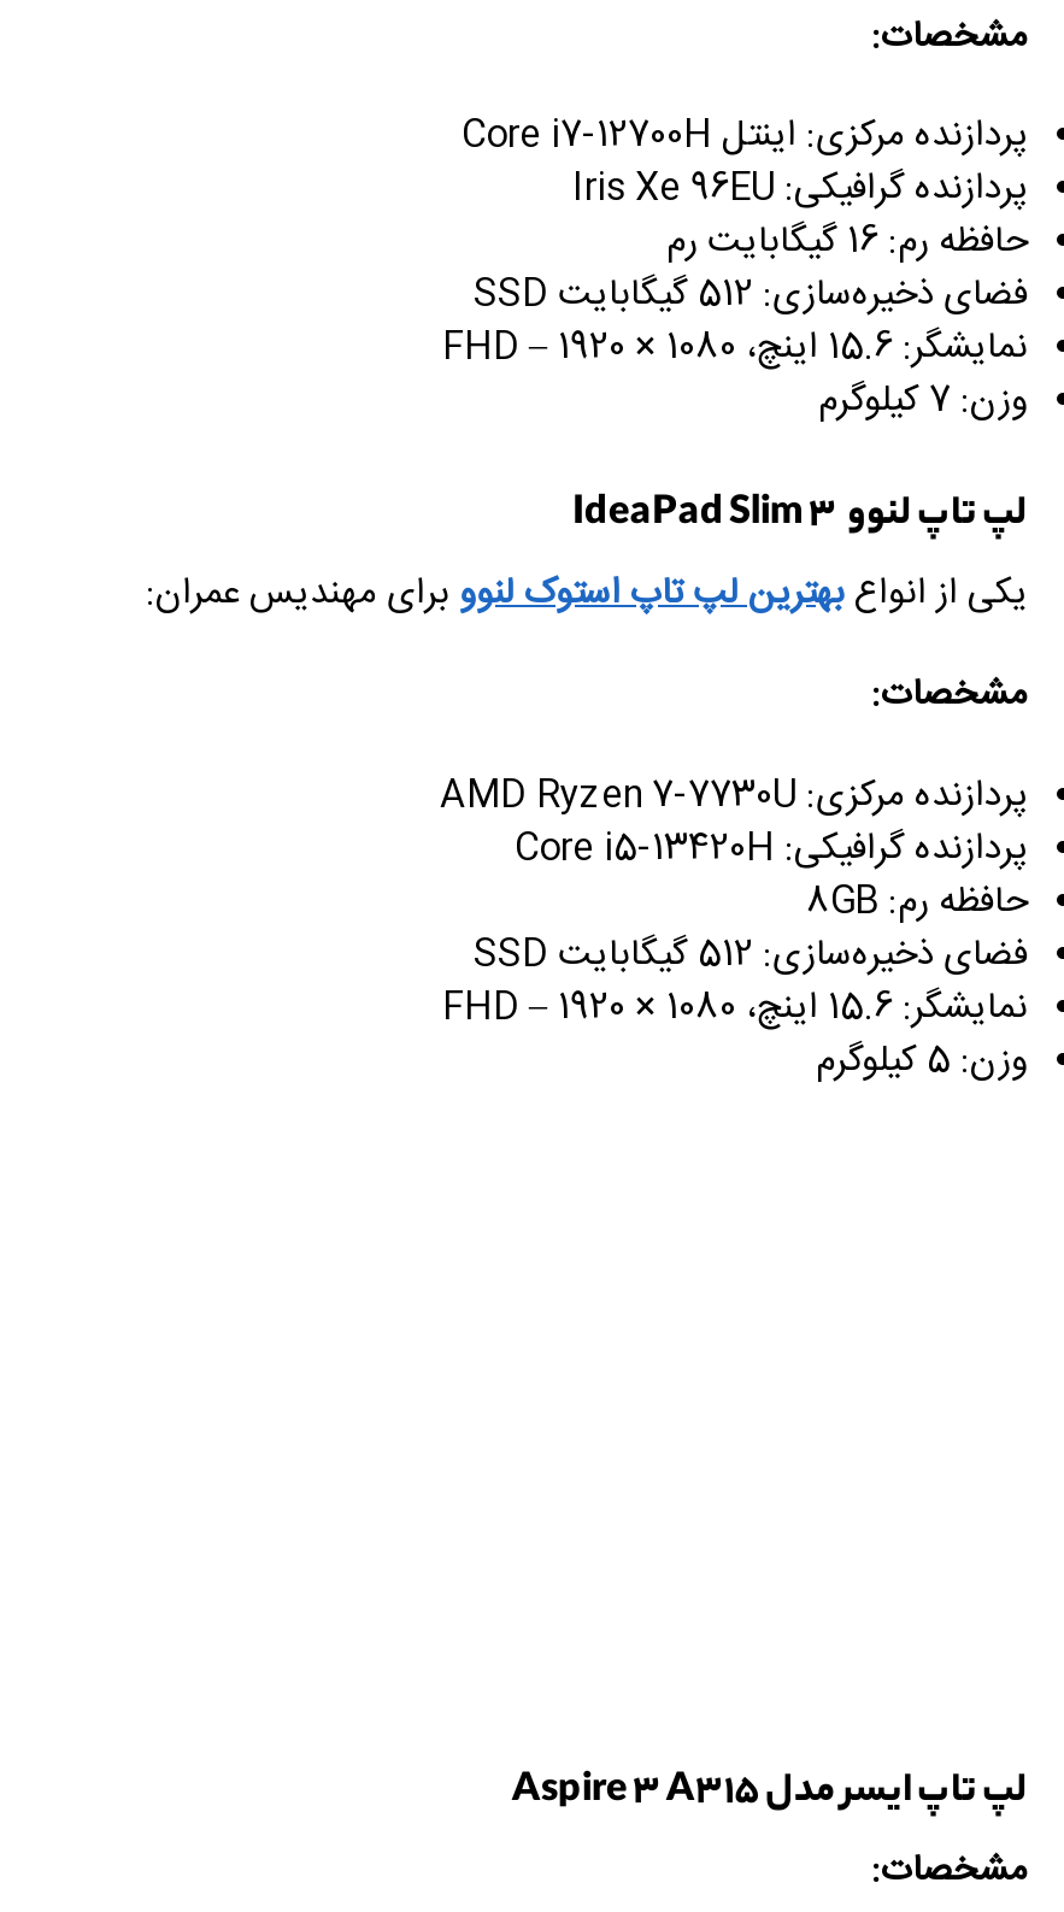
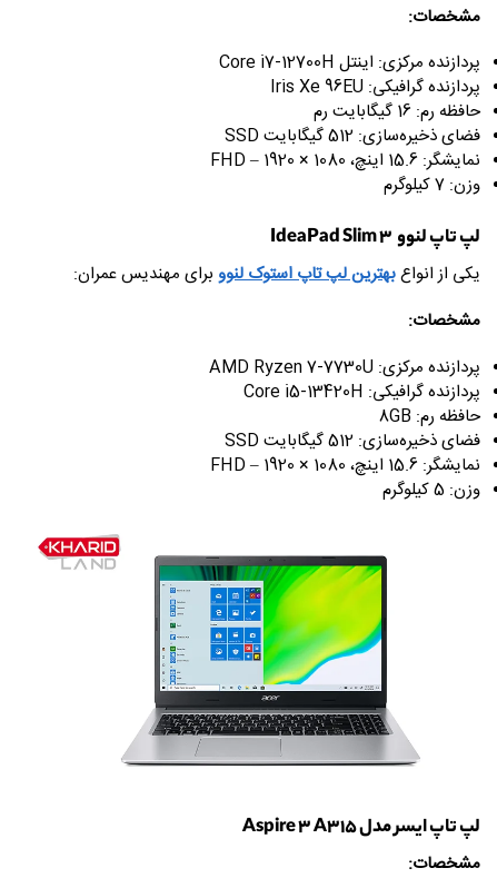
+ [image]
